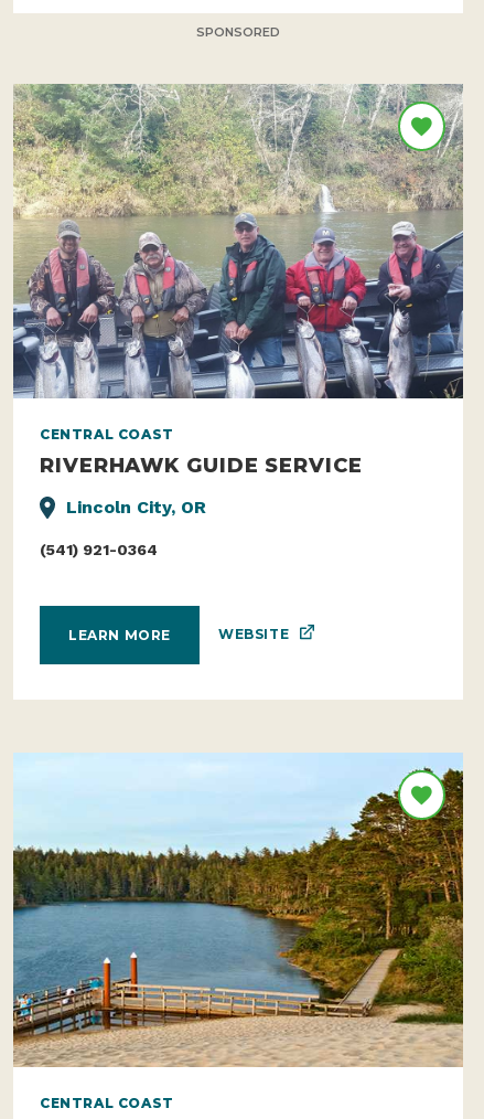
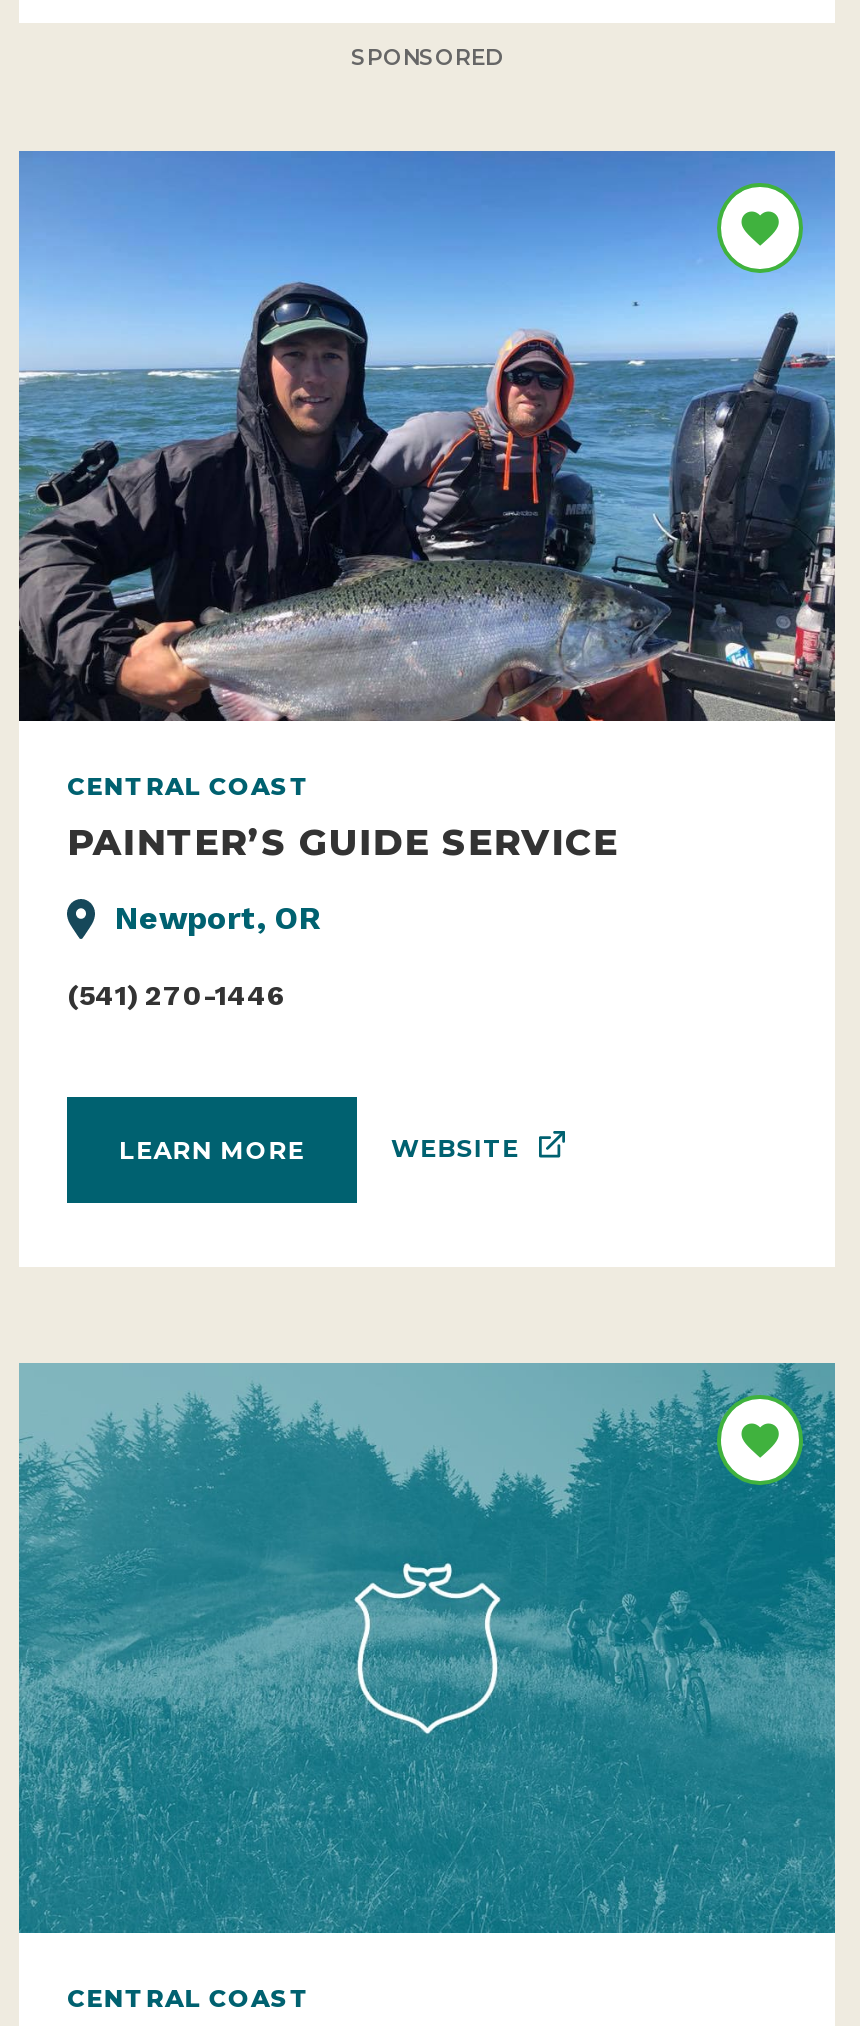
- [image]
+ [image]

- RIVERHAWK GUIDE SERVICE
+ PAINTER’S GUIDE SERVICE

- Lincoln City, OR
+ Newport, OR

- (541) 921-0364
+ (541) 270-1446

- [image]
+ [image]
